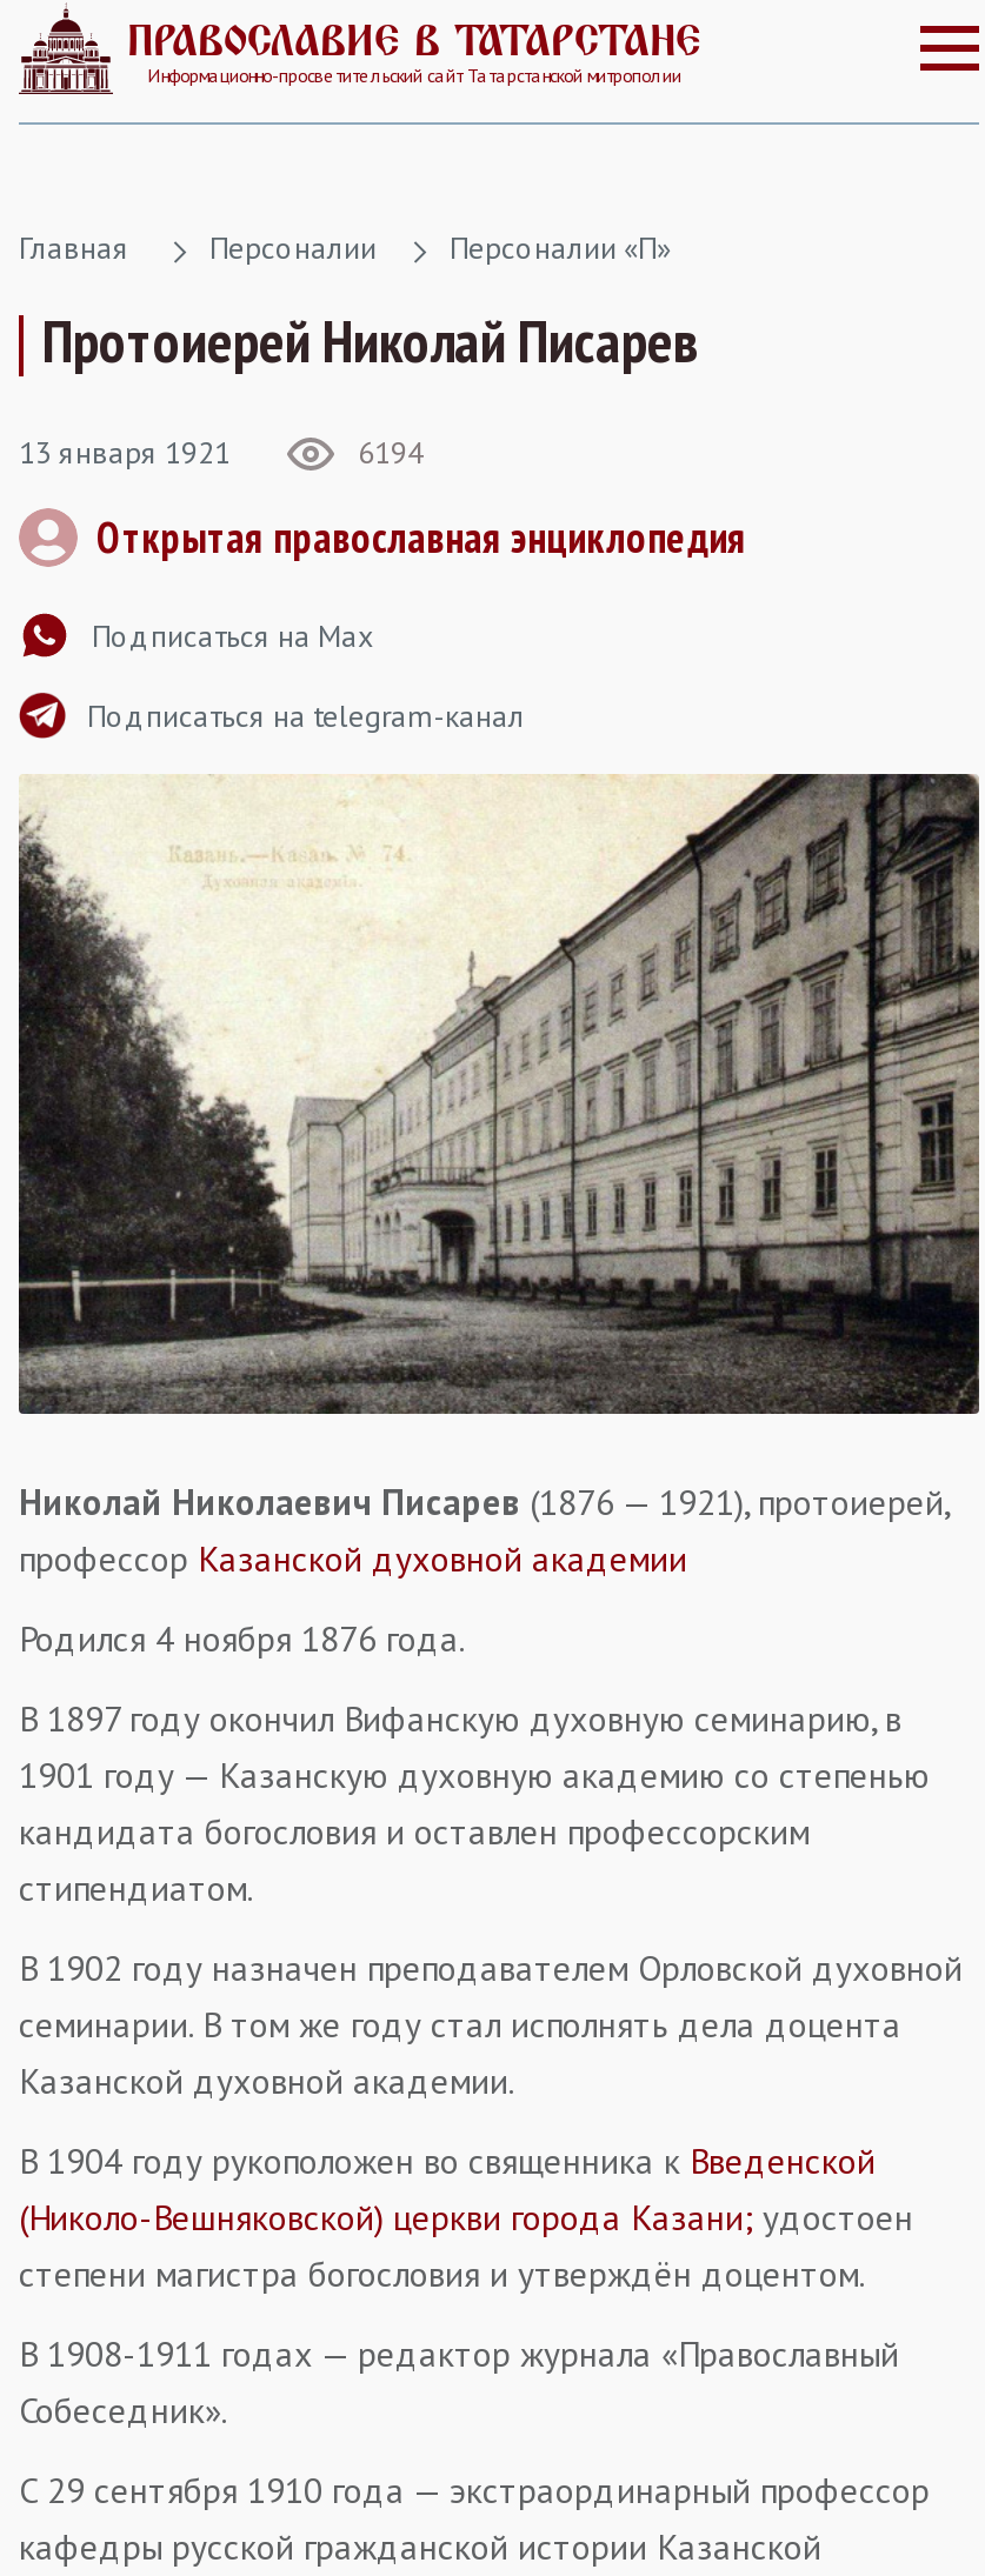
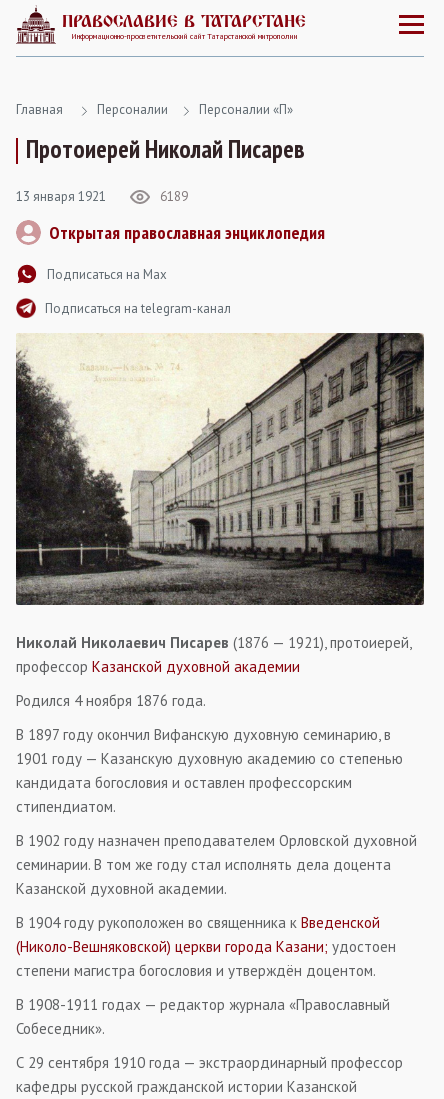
- 6194
+ 6189
